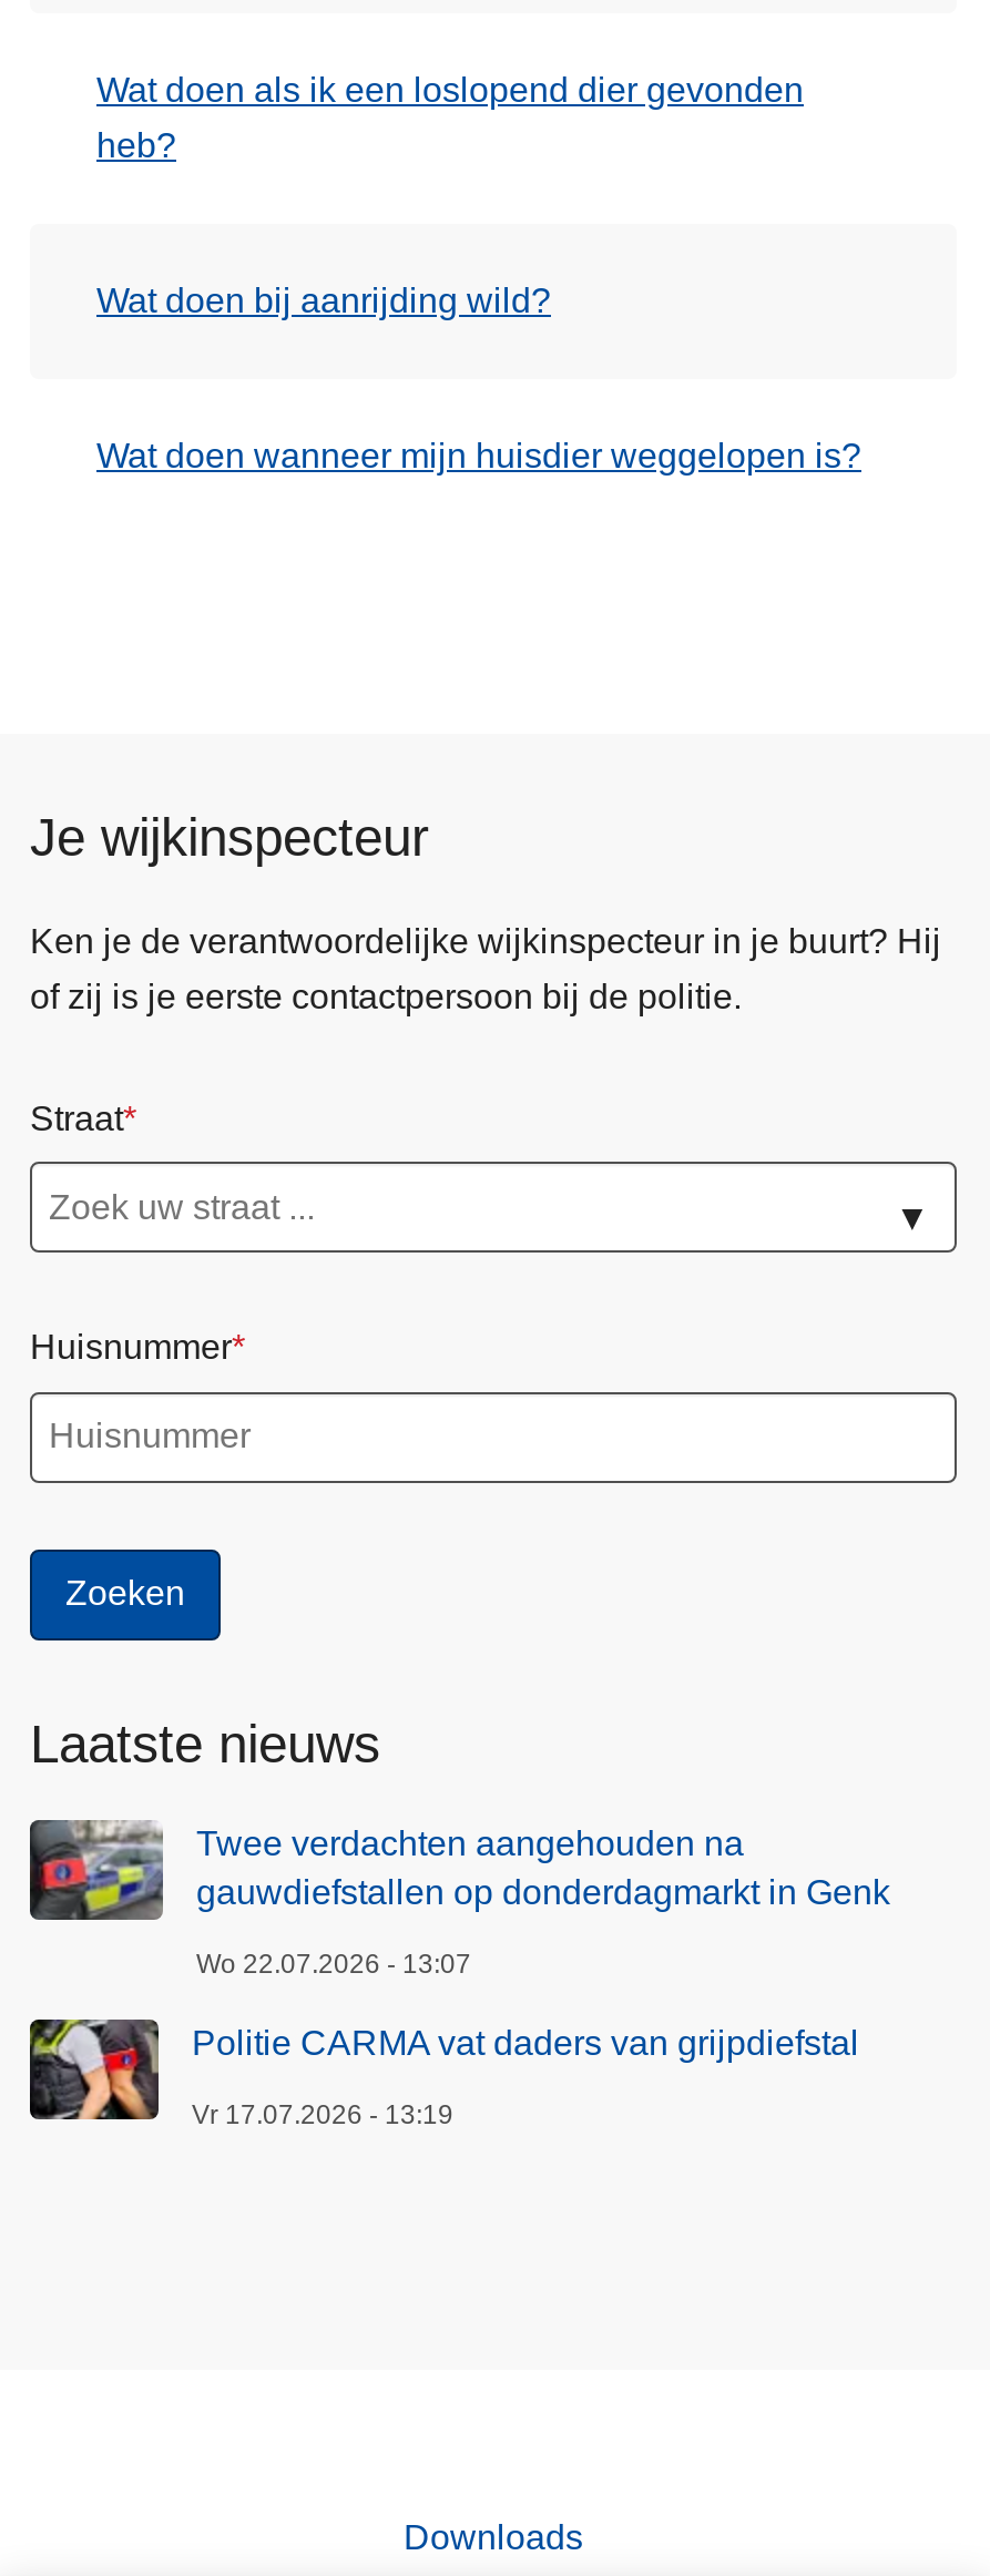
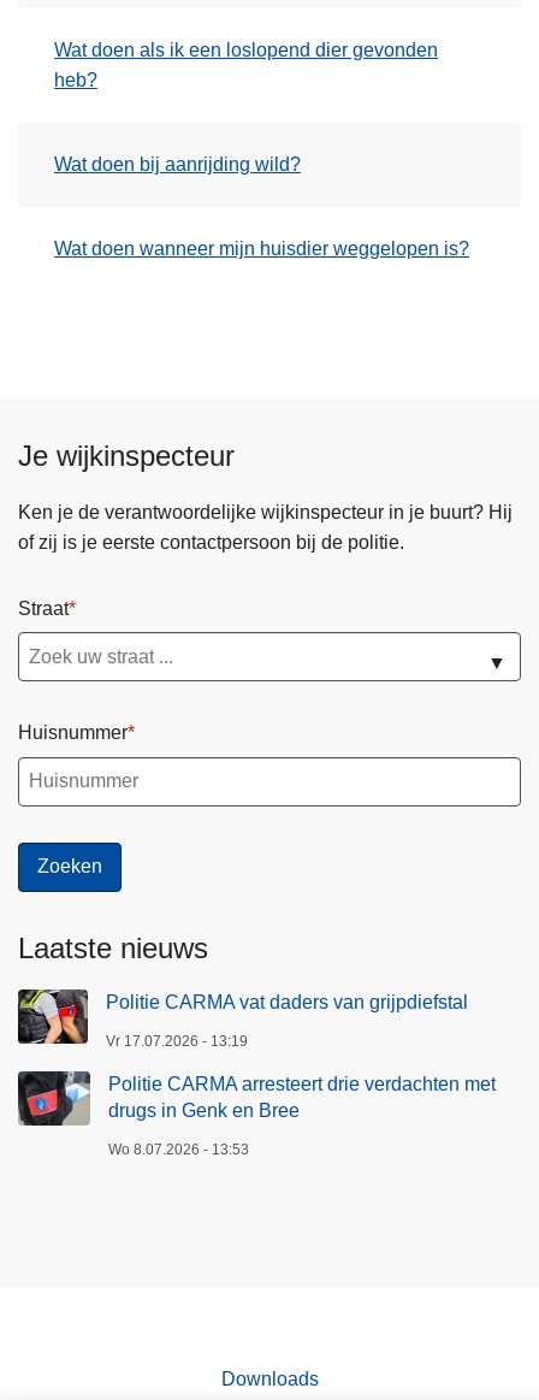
- [image]
- Twee verdachten aangehouden na
- gauwdiefstallen op donderdagmarkt in Genk
- Wo 22.07.2026 - 13:07

moved up: [image] | Politie CARMA vat daders van grijpdiefstal | Vr 17.07.2026 - 13:19

+ [image]
+ Politie CARMA arresteert drie verdachten met
+ drugs in Genk en Bree
+ Wo 8.07.2026 - 13:53
